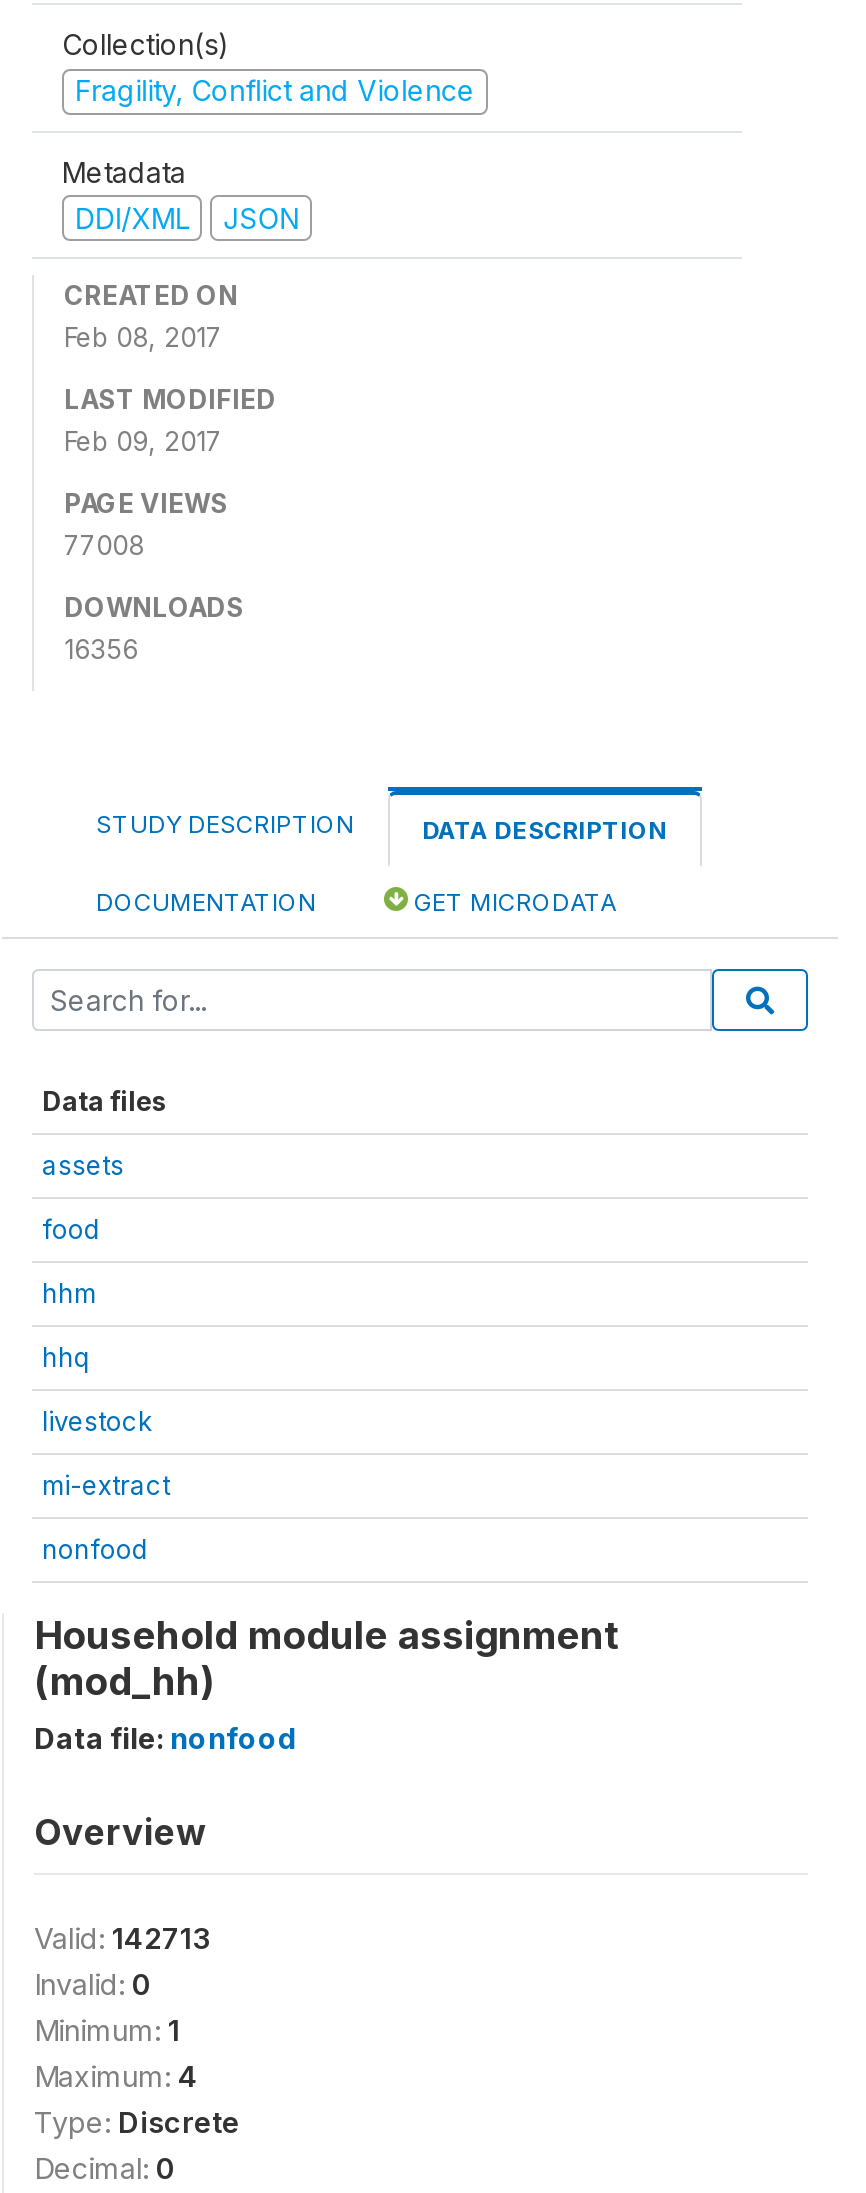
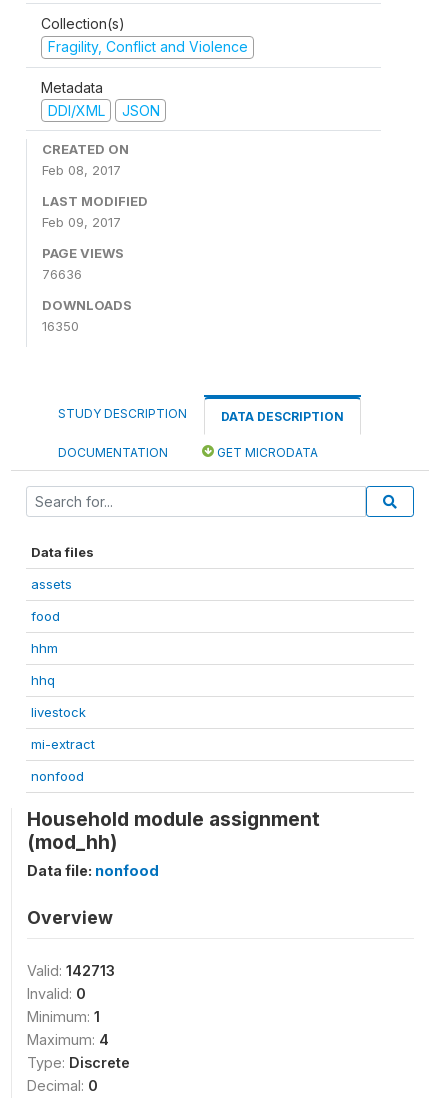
- 77008
+ 76636

- 16356
+ 16350
